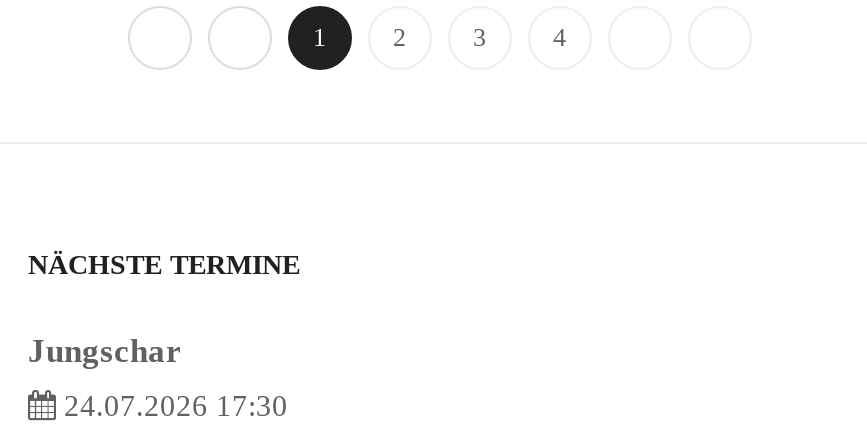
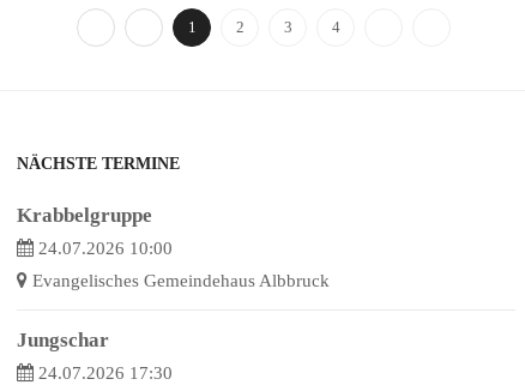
+ Krabbelgruppe
+ 24.07.2026 10:00
+ Evangelisches Gemeindehaus Albbruck
